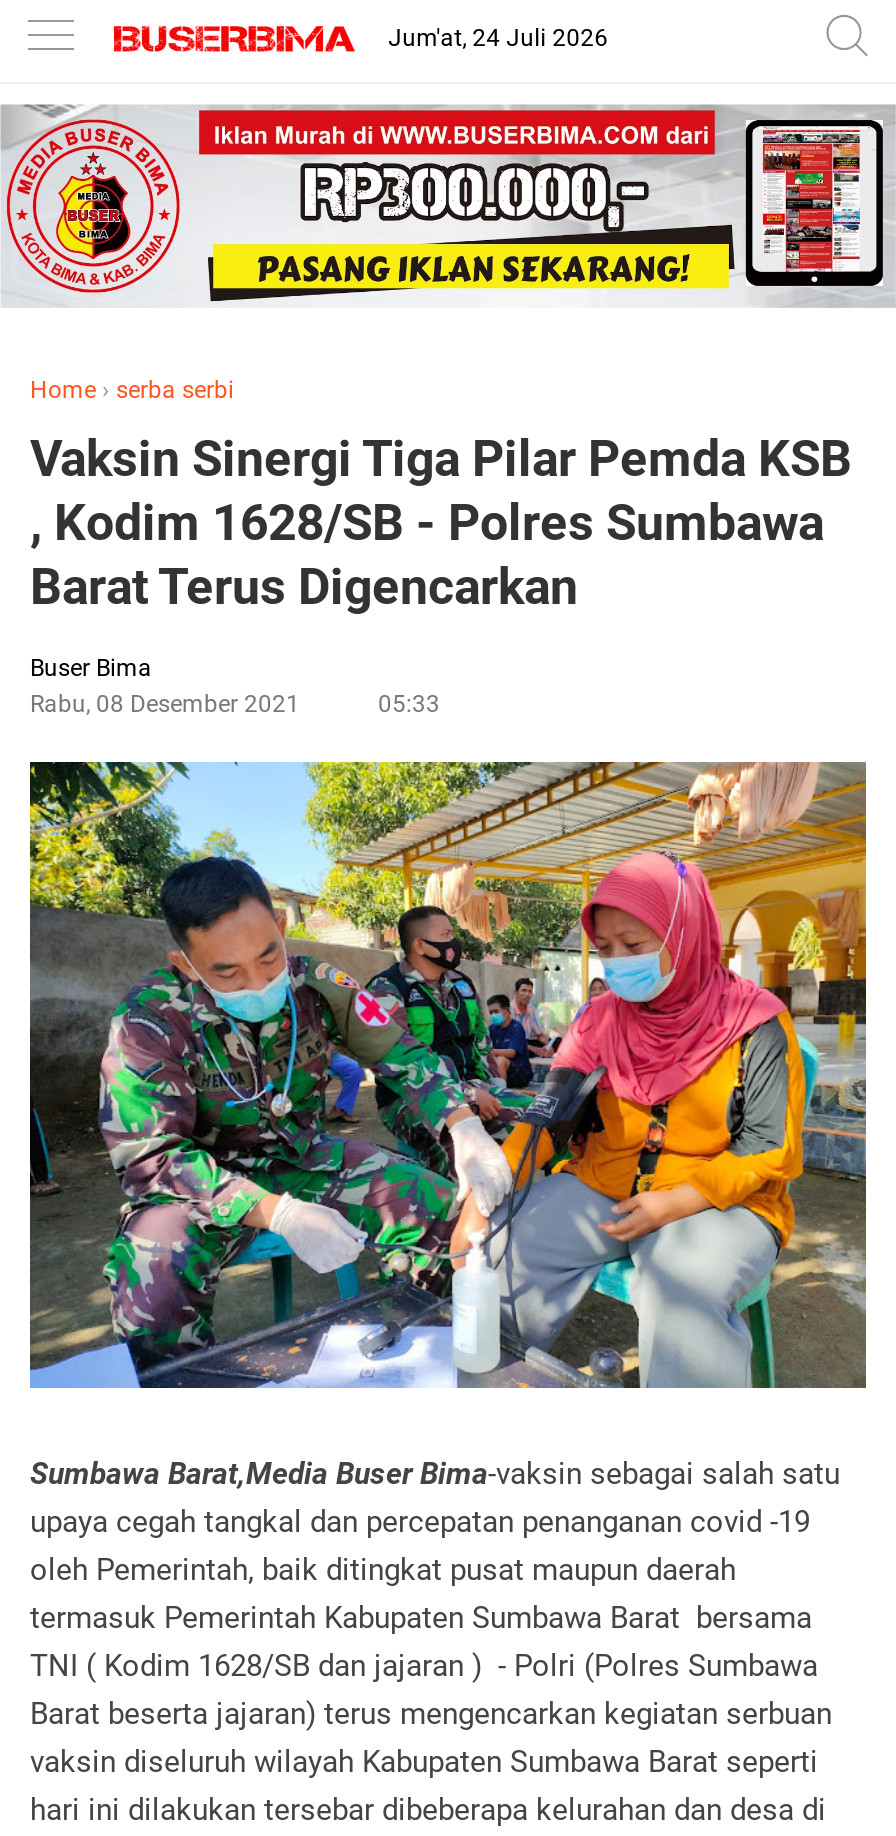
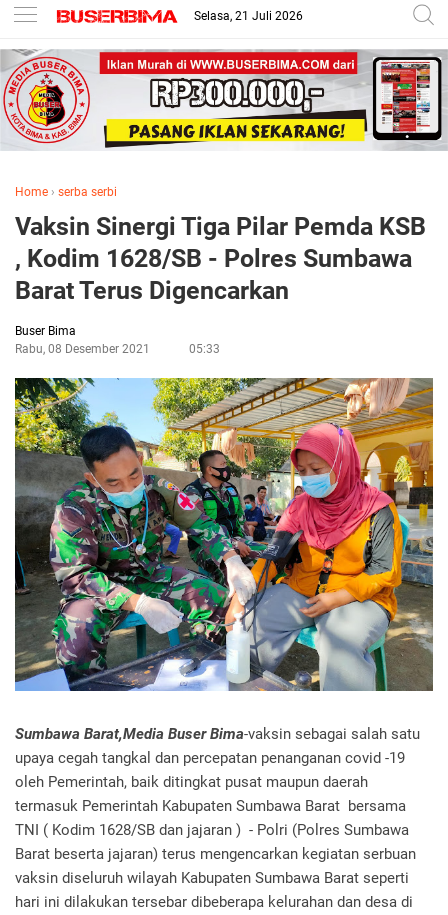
- Jum'at, 24 Juli 2026
+ Selasa, 21 Juli 2026
